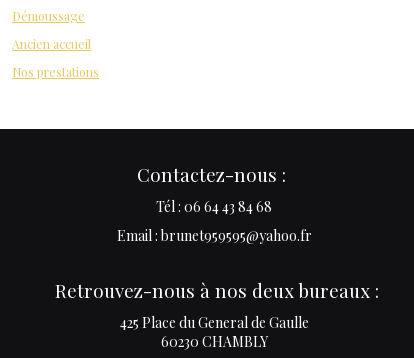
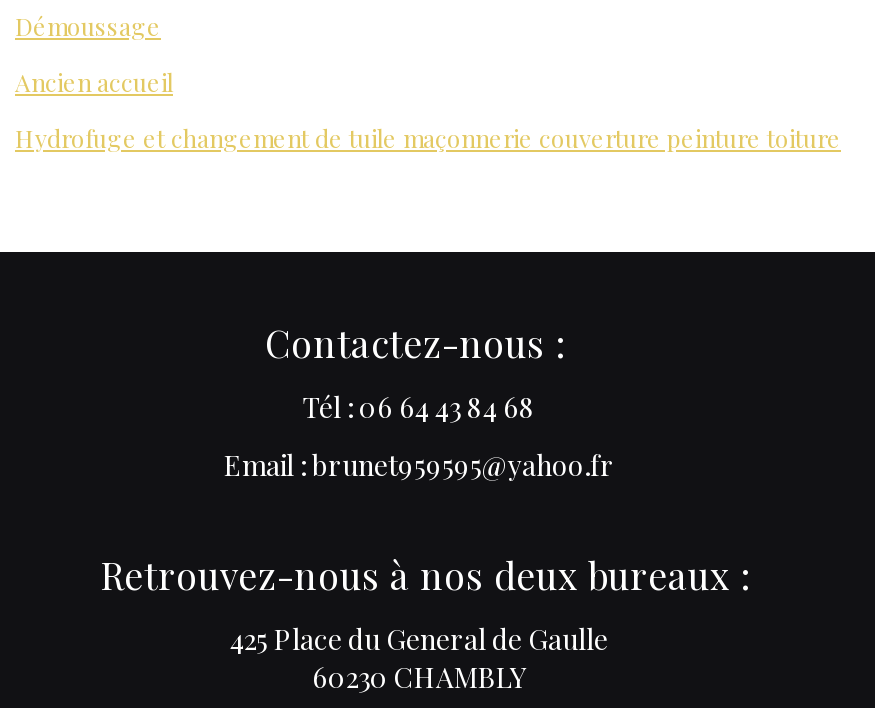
- Nos prestations
+ Hydrofuge et changement de tuile maçonnerie couverture peinture toiture
